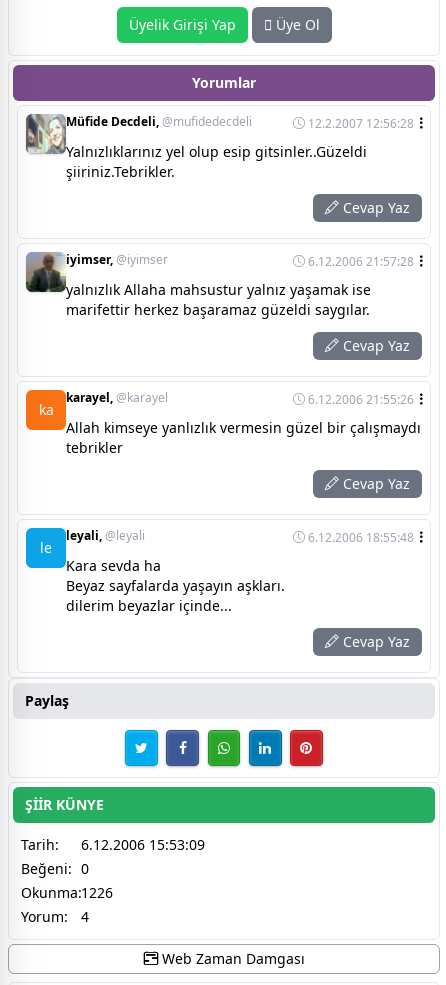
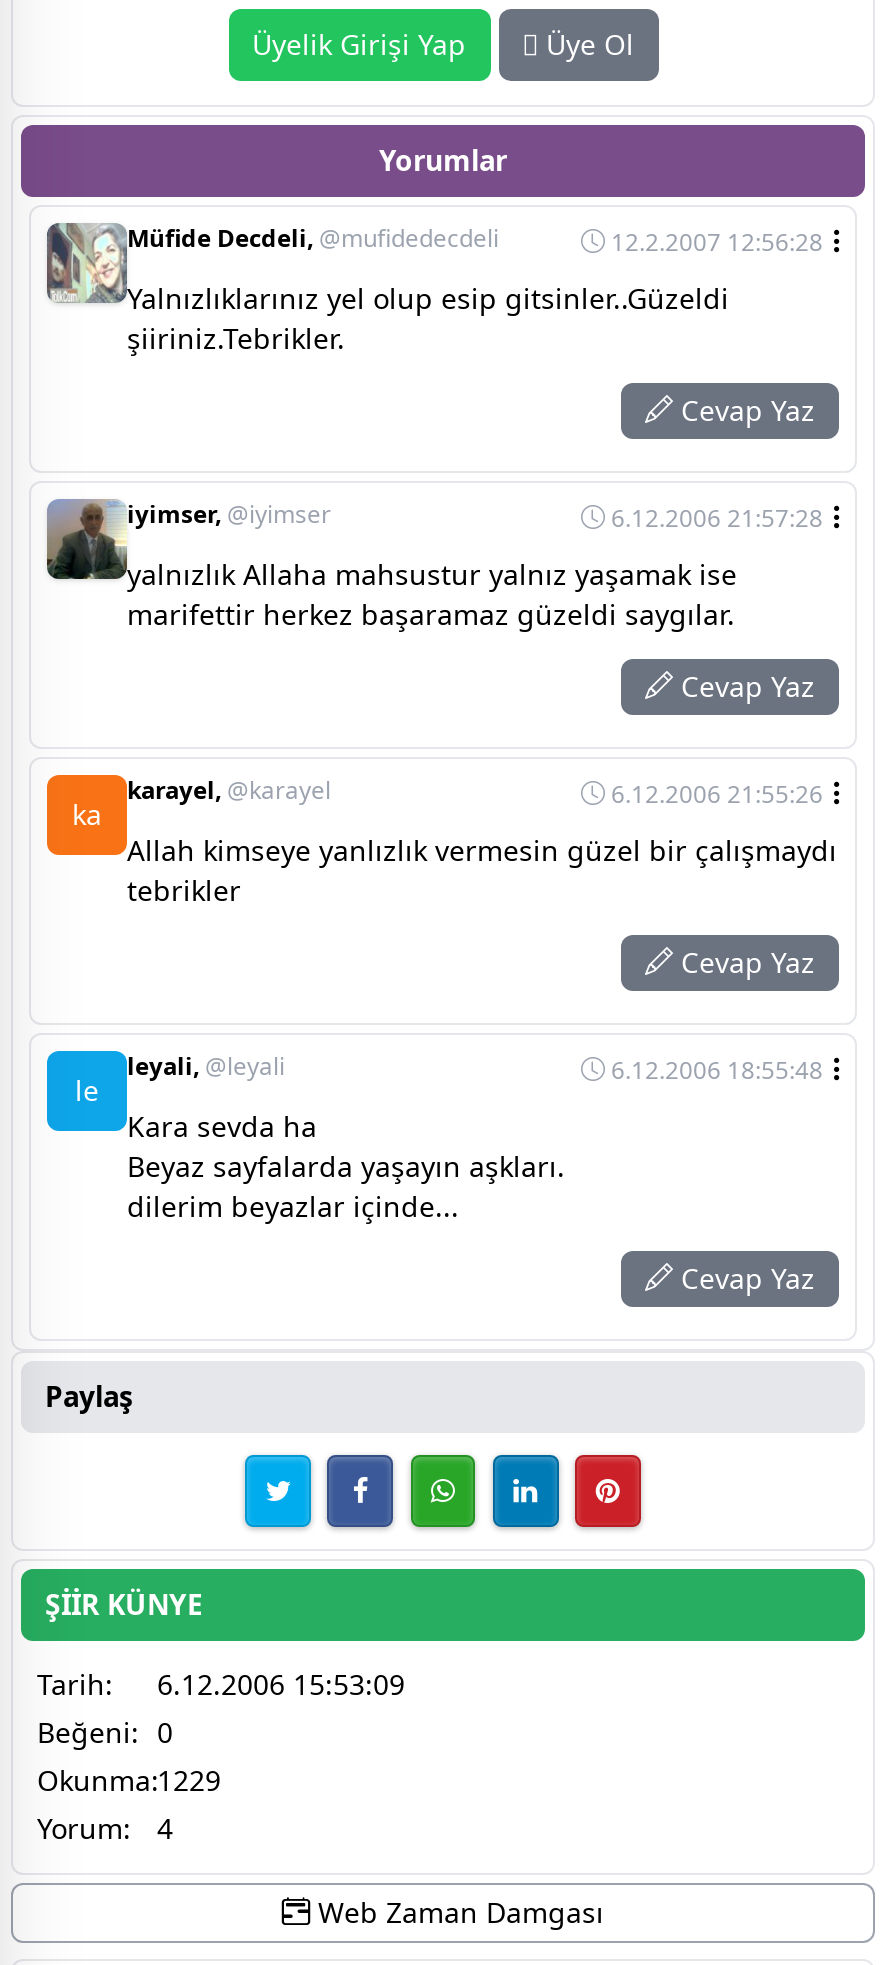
- Okunma:1226
+ Okunma:1229
